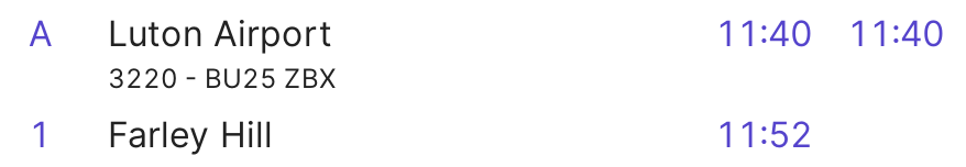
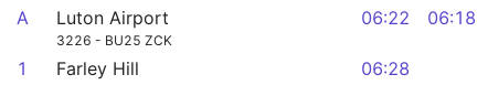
- 11:40
+ 06:22

- 11:40
+ 06:18

- 3220 - BU25 ZBX
+ 3226 - BU25 ZCK

- 11:52
+ 06:28
